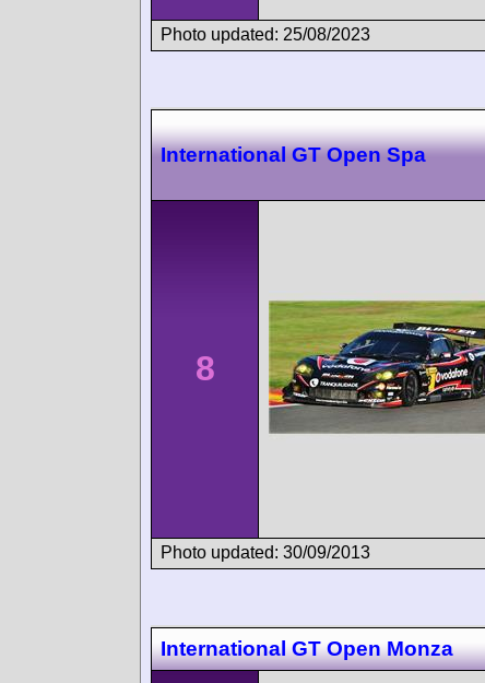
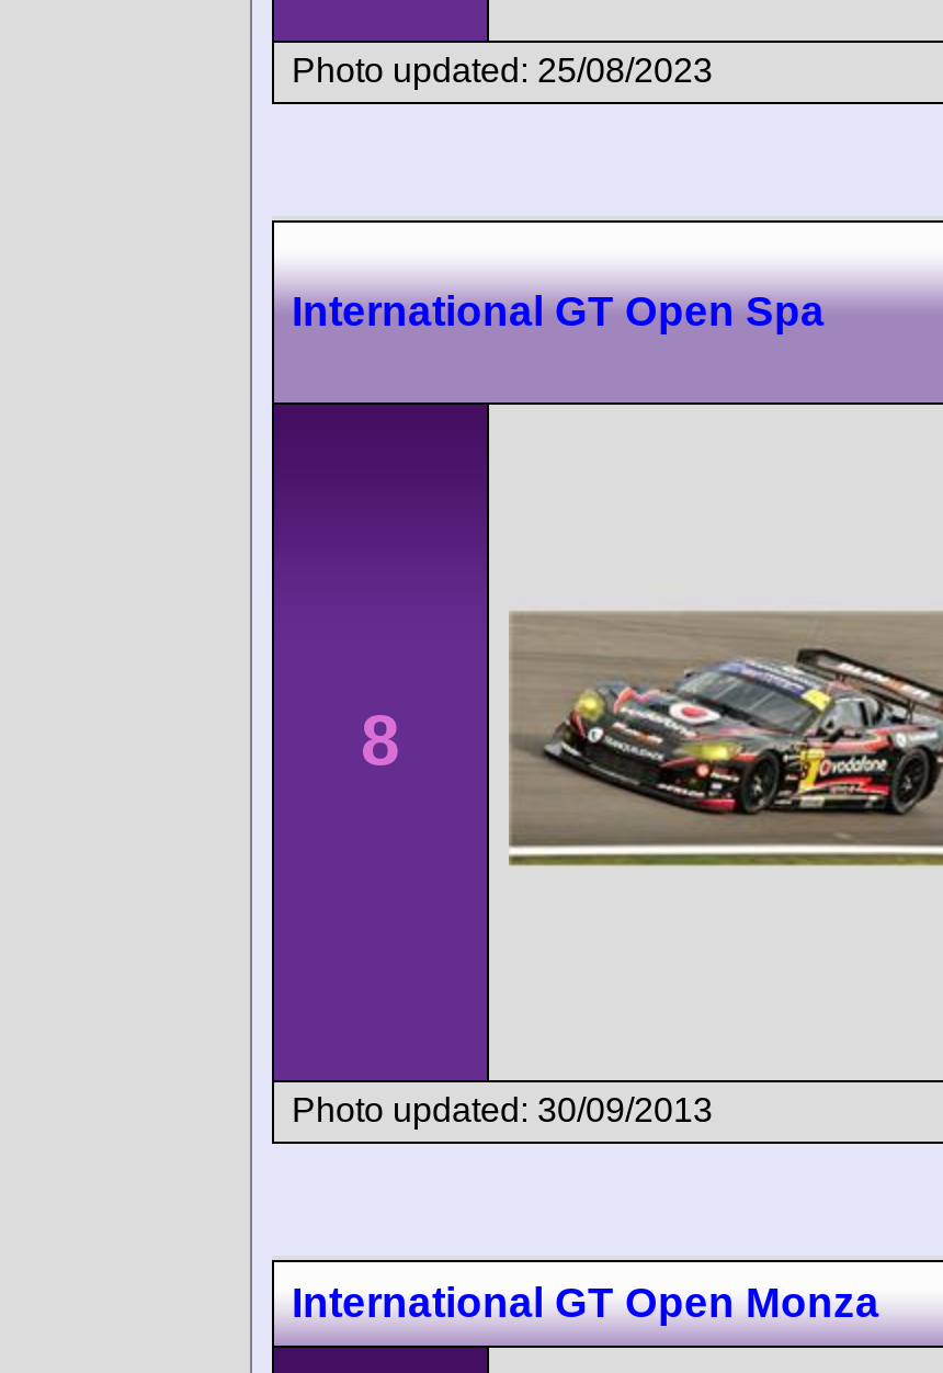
- [image]
+ [image]
